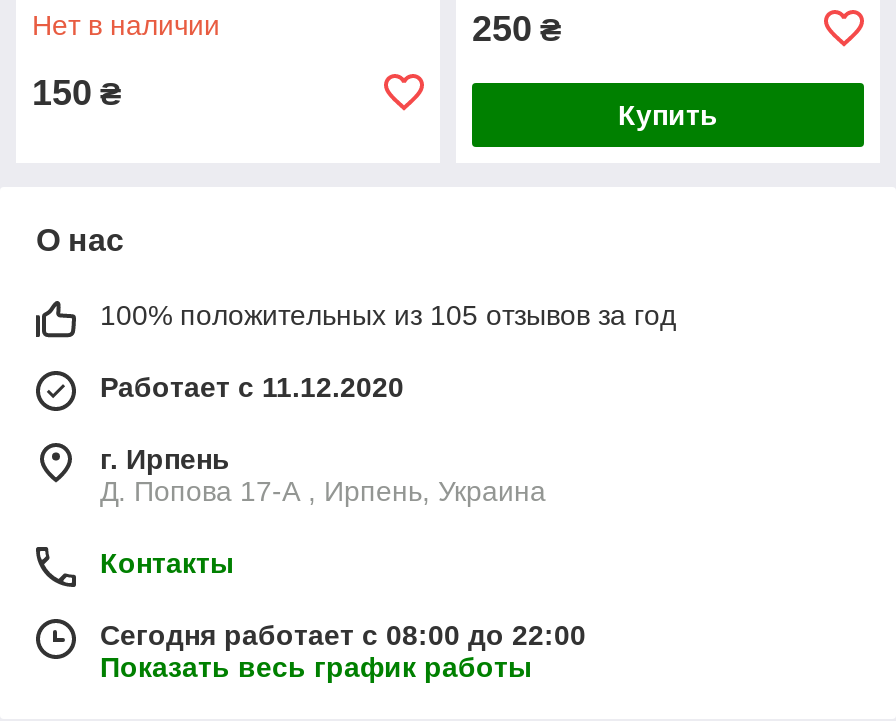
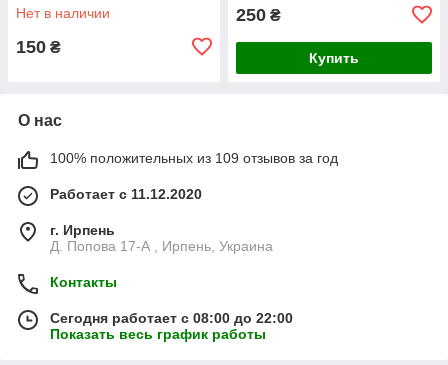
- 100% положительных из 105 отзывов за год
+ 100% положительных из 109 отзывов за год
